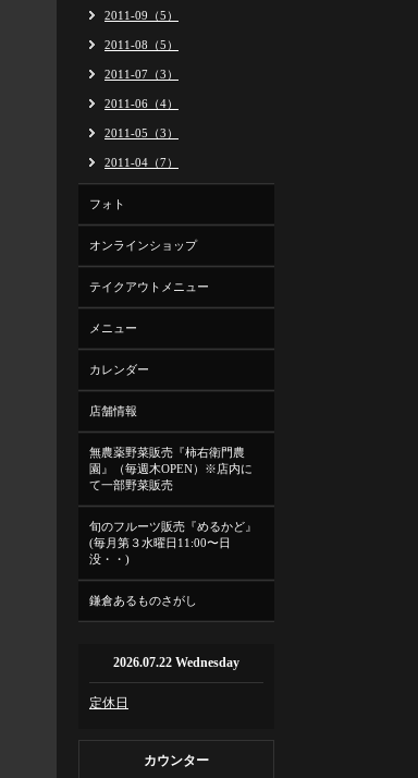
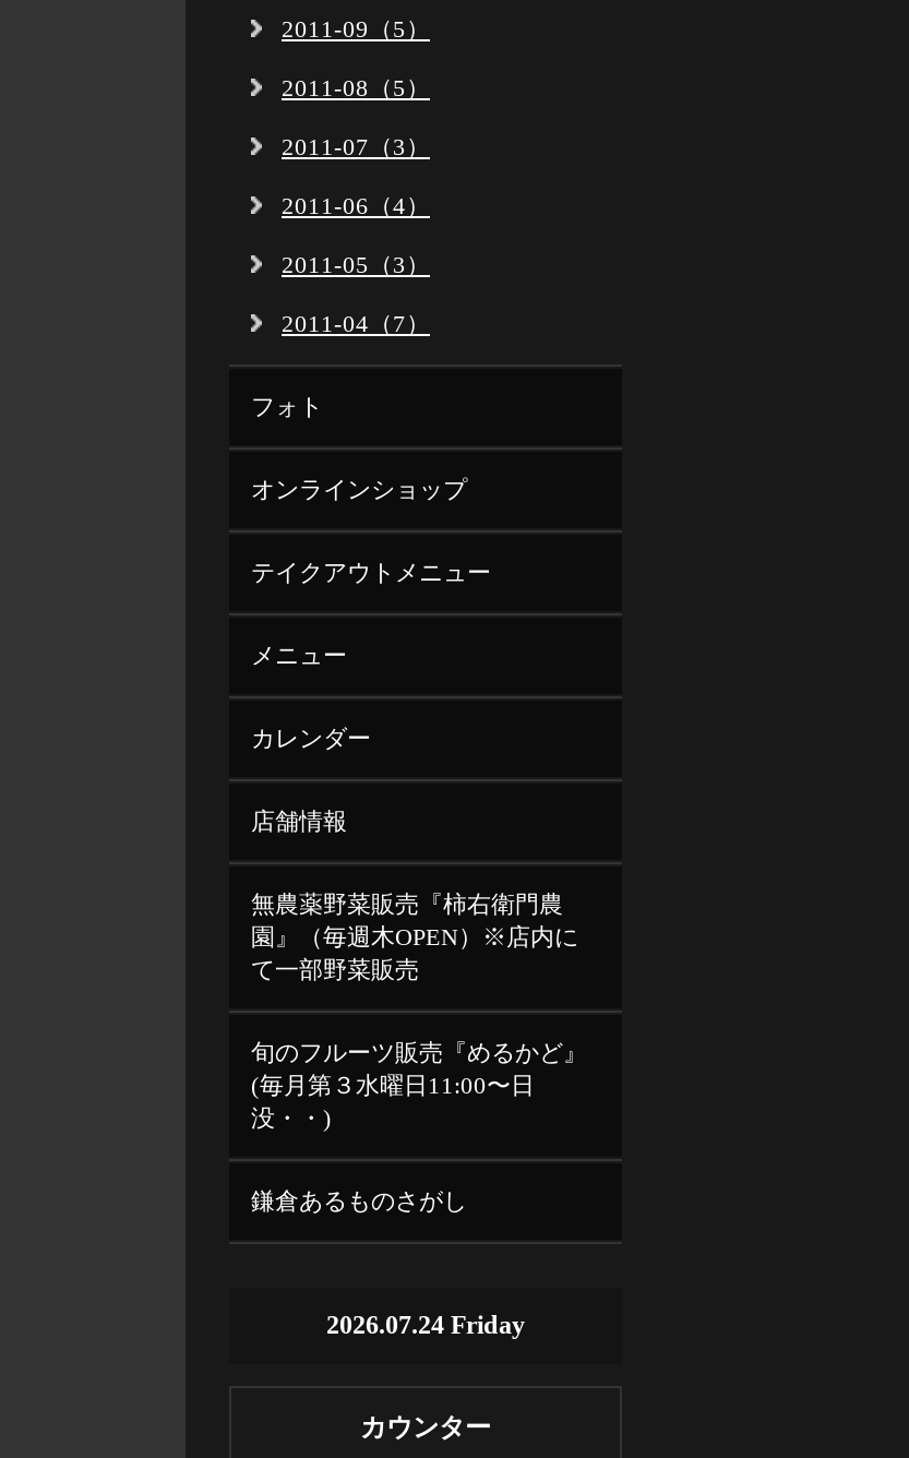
- 2026.07.22 Wednesday
- 定休日
+ 2026.07.24 Friday
